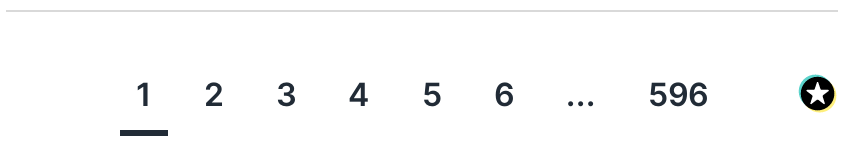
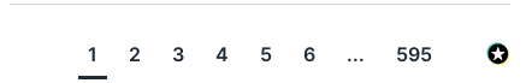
- 596
+ 595
